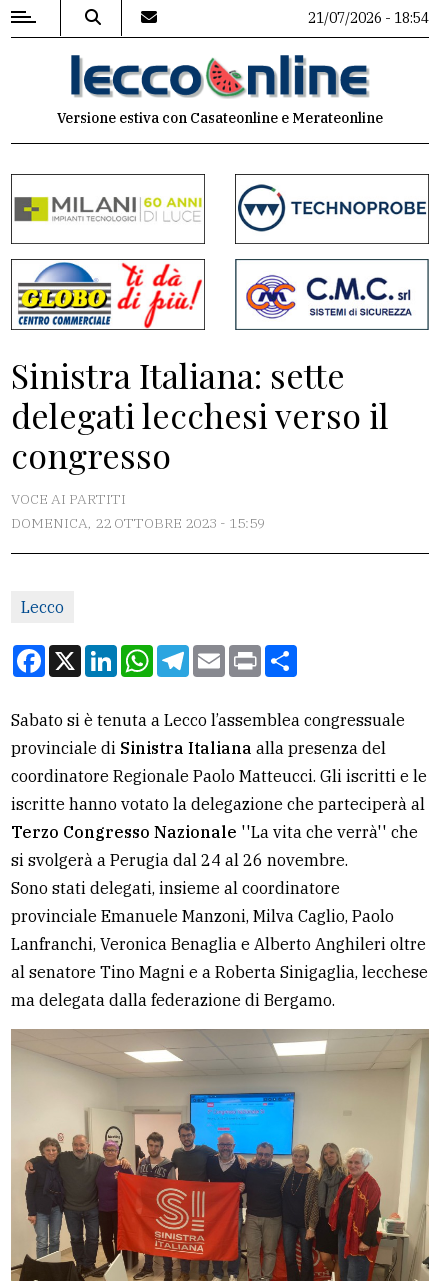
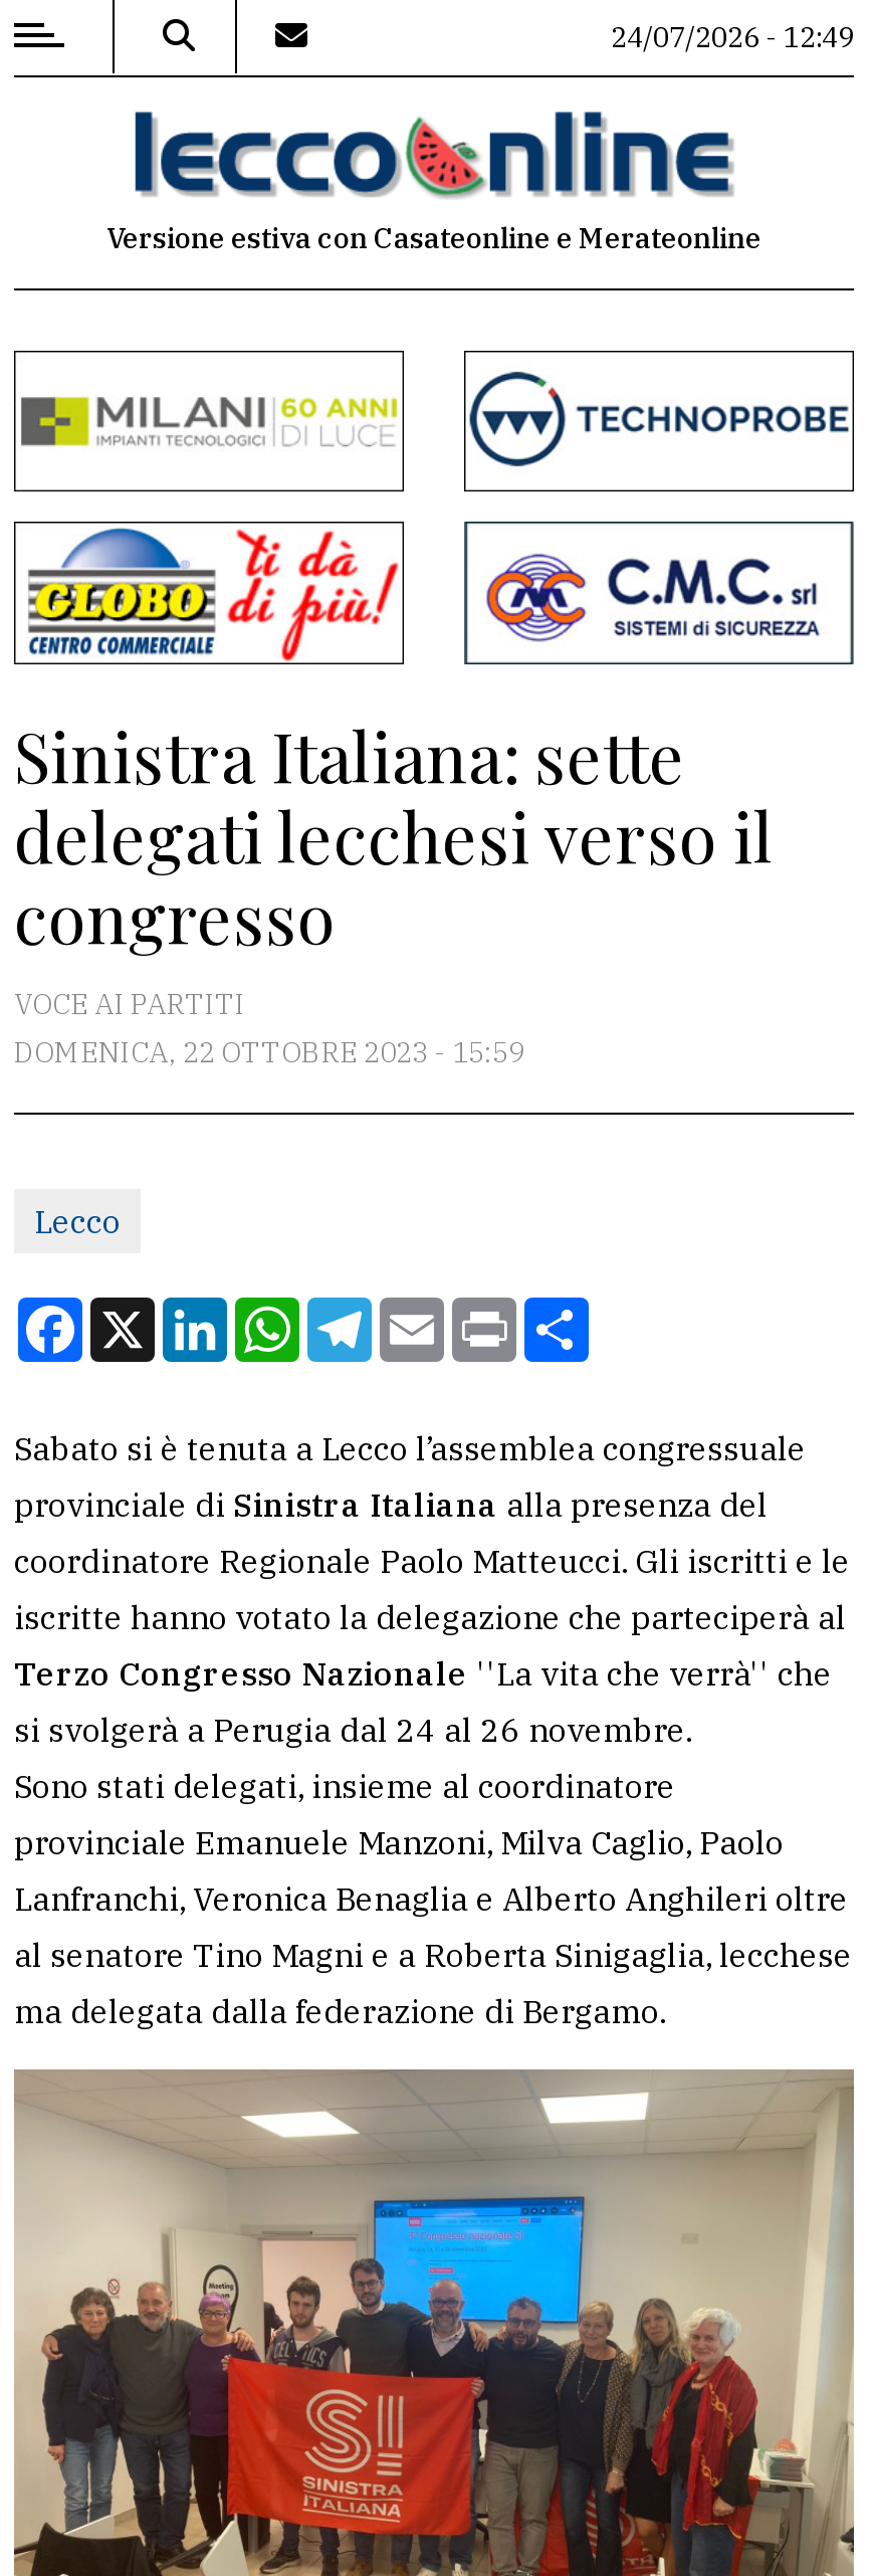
- 21/07/2026 - 18:54
+ 24/07/2026 - 12:49
